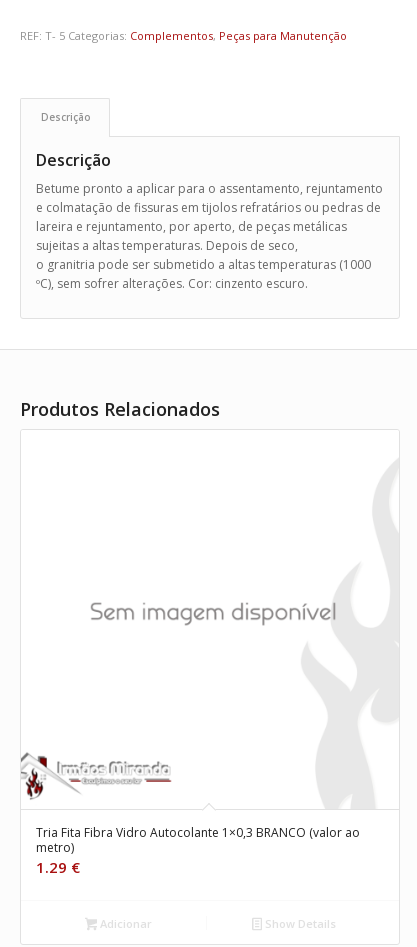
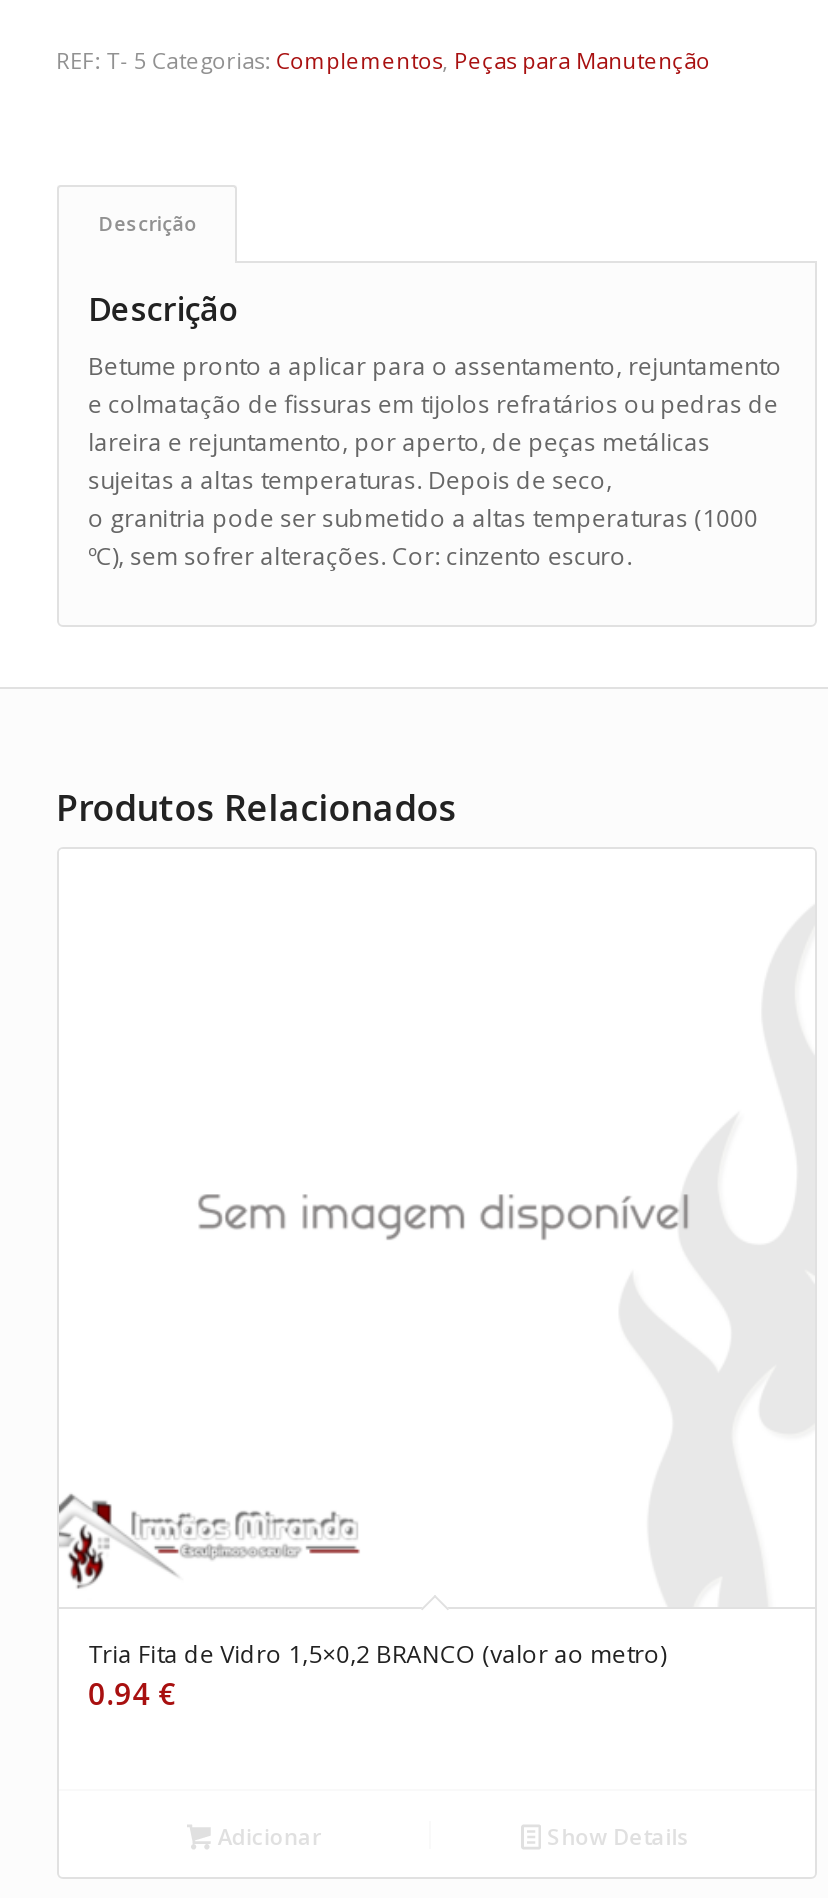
- Tria Fita Fibra Vidro Autocolante 1×0,3 BRANCO (valor ao
- metro)
- 1.29 €
+ Tria Fita de Vidro 1,5×0,2 BRANCO (valor ao metro)
+ 0.94 €
